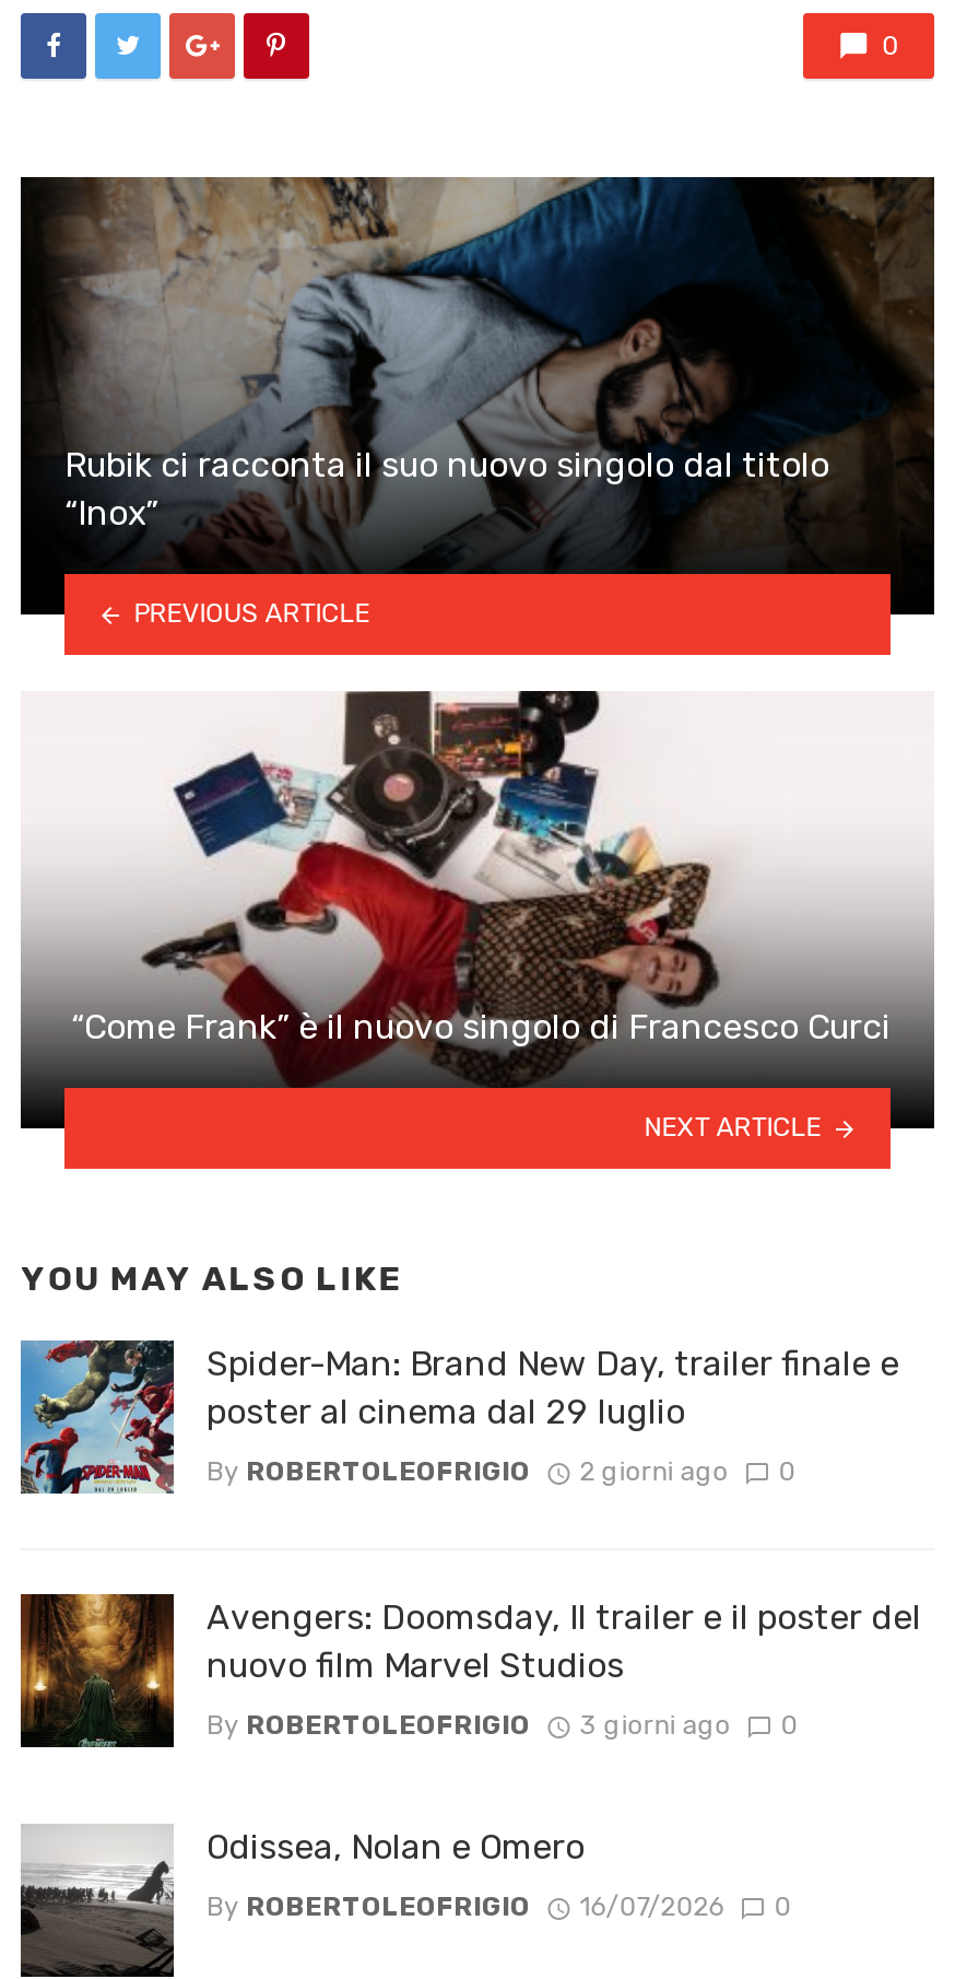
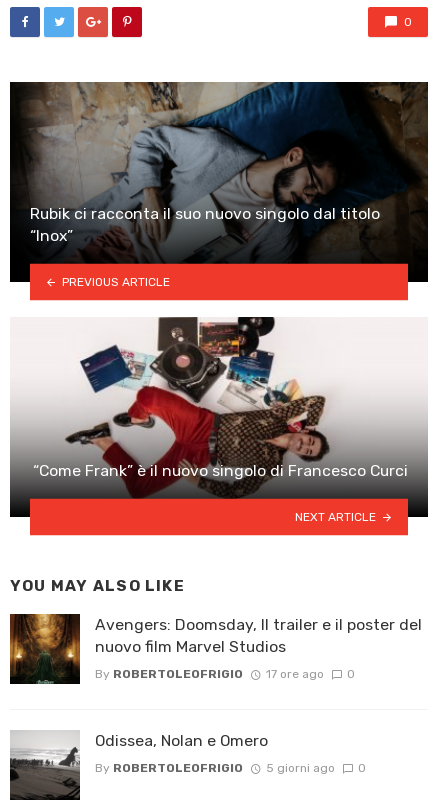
- [image]
- Spider-Man: Brand New Day, trailer finale e
- poster al cinema dal 29 luglio
- By ROBERTOLEOFRIGIO
- 2 giorni ago
- 0

moved up: [image]

- By ROBERTOLEOFRIGIO 3 giorni ago 0
+ By ROBERTOLEOFRIGIO 17 ore ago 0

- By ROBERTOLEOFRIGIO 16/07/2026 0
+ By ROBERTOLEOFRIGIO 5 giorni ago 0
